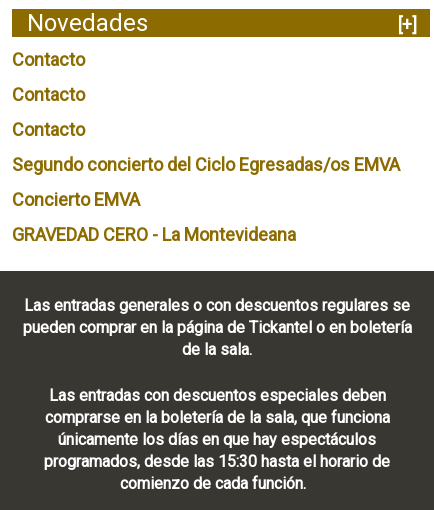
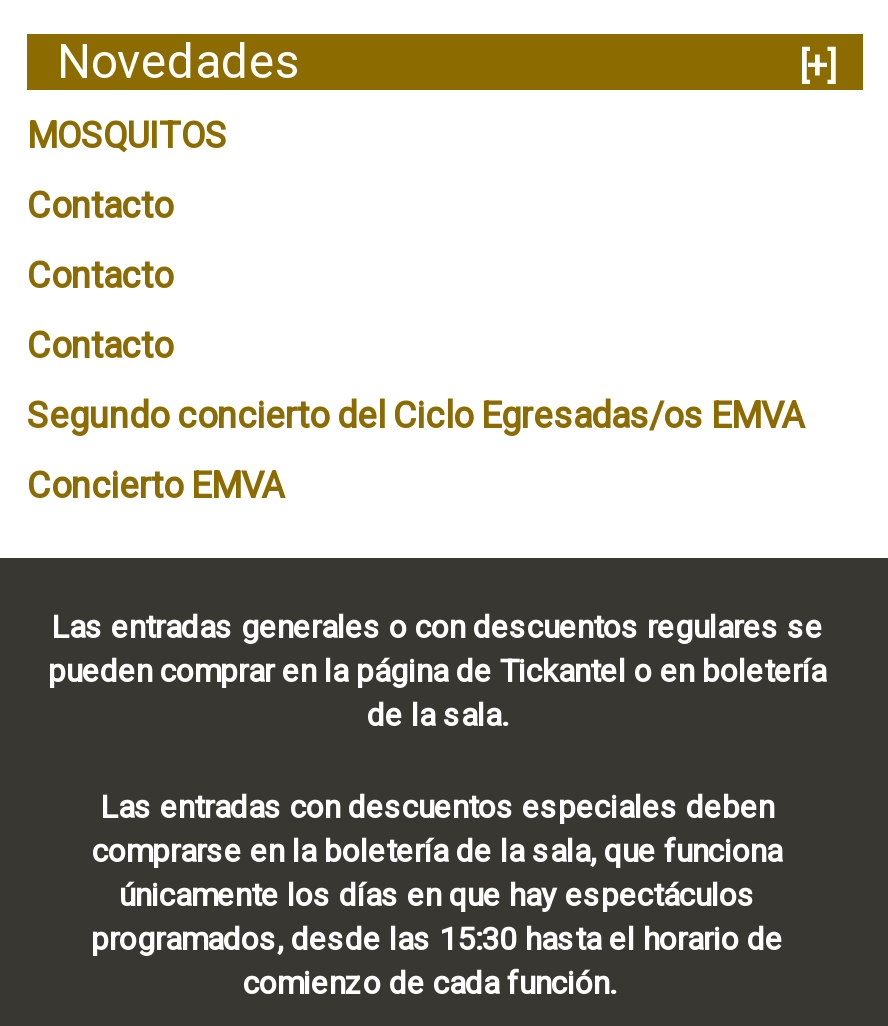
+ MOSQUITOS

moved down: Contacto | Contacto | Contacto | Segundo concierto del Ciclo Egresadas/os EMVA | Concierto EMVA

- GRAVEDAD CERO - La Montevideana
